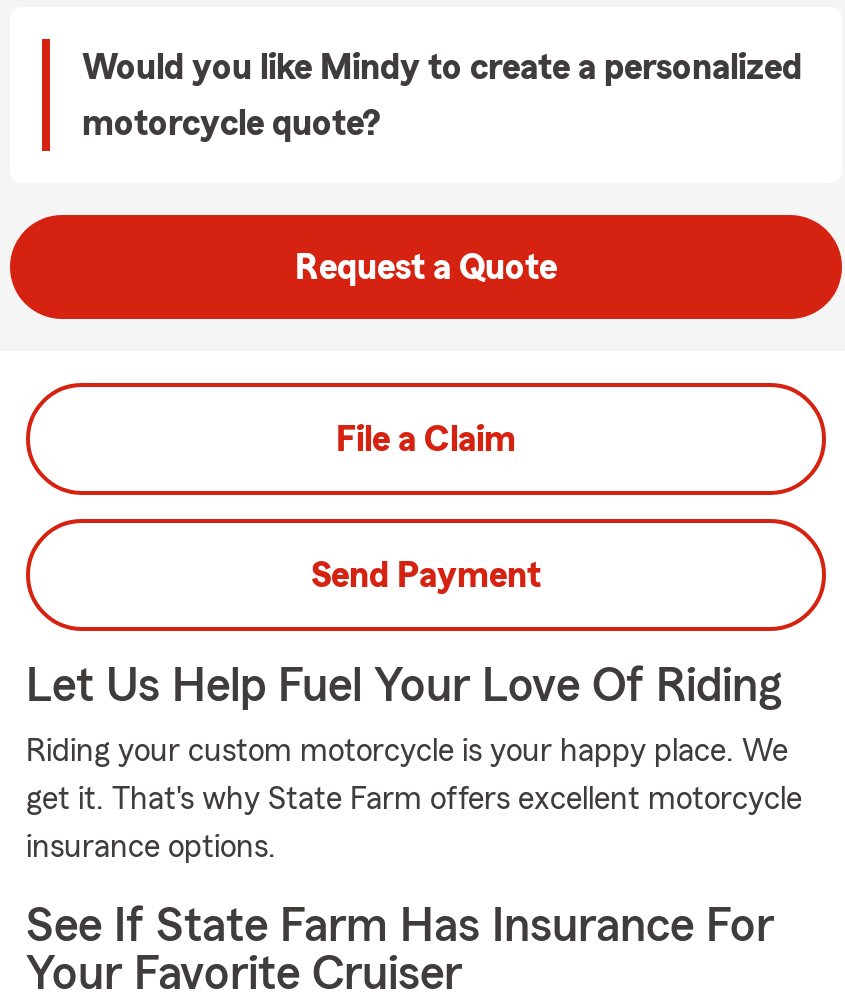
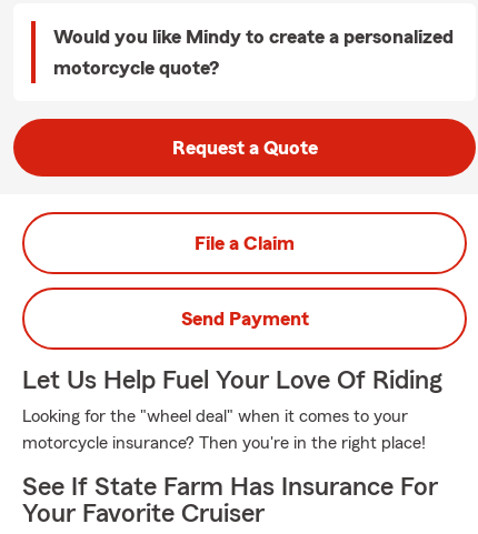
- Riding your custom motorcycle is your happy place. We
- get it. That's why State Farm offers excellent motorcycle
- insurance options.
+ Looking for the "wheel deal" when it comes to your
+ motorcycle insurance? Then you're in the right place!
